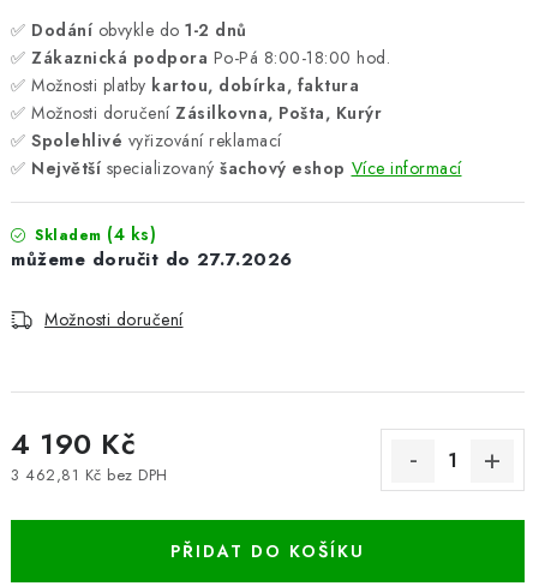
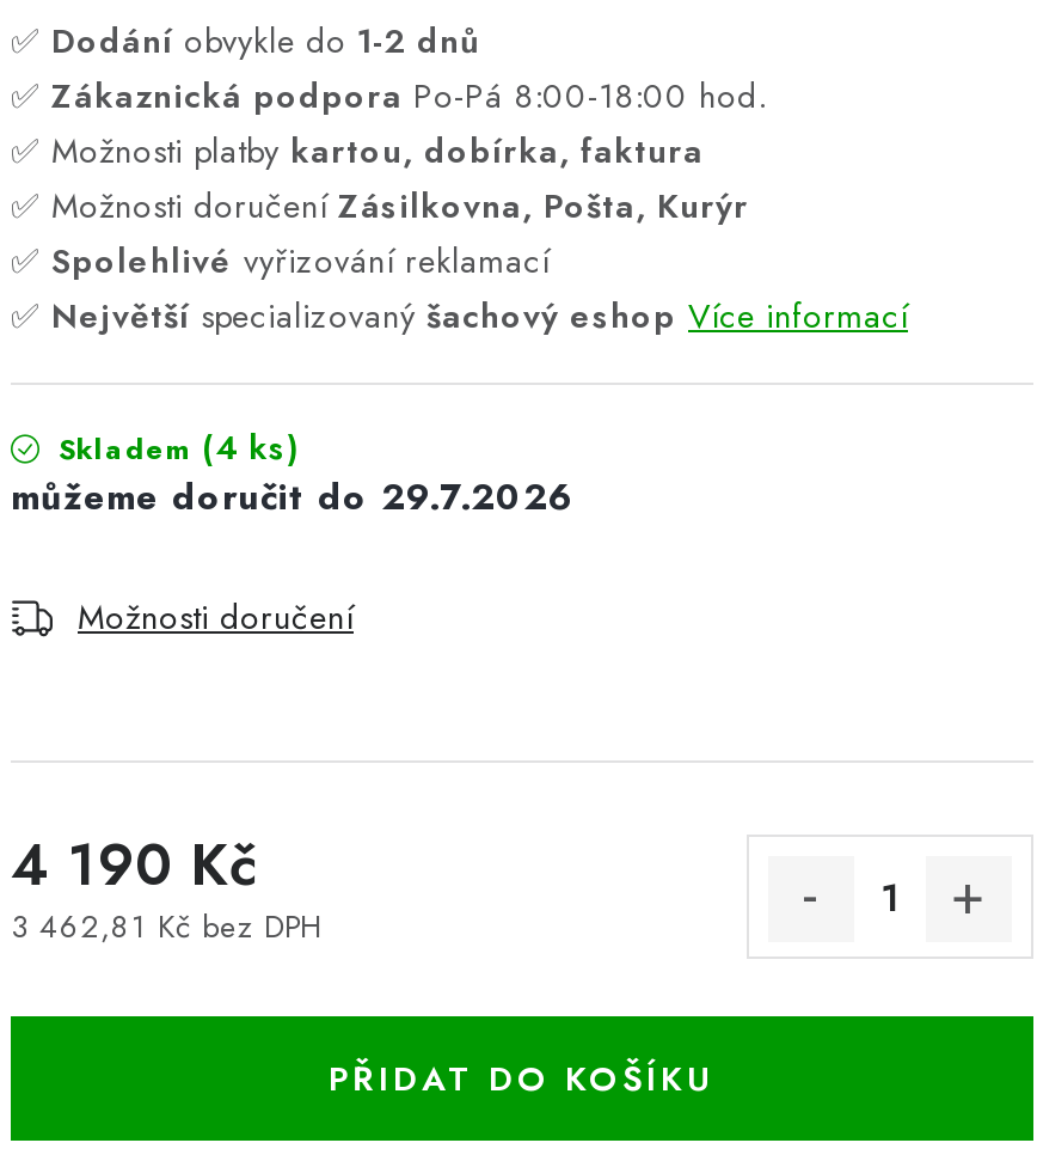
- 27.7.2026
+ 29.7.2026
